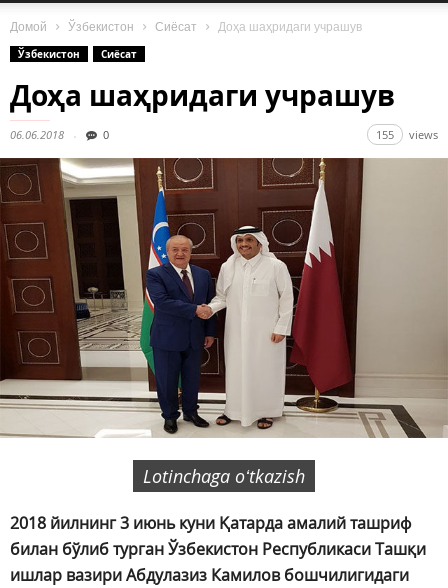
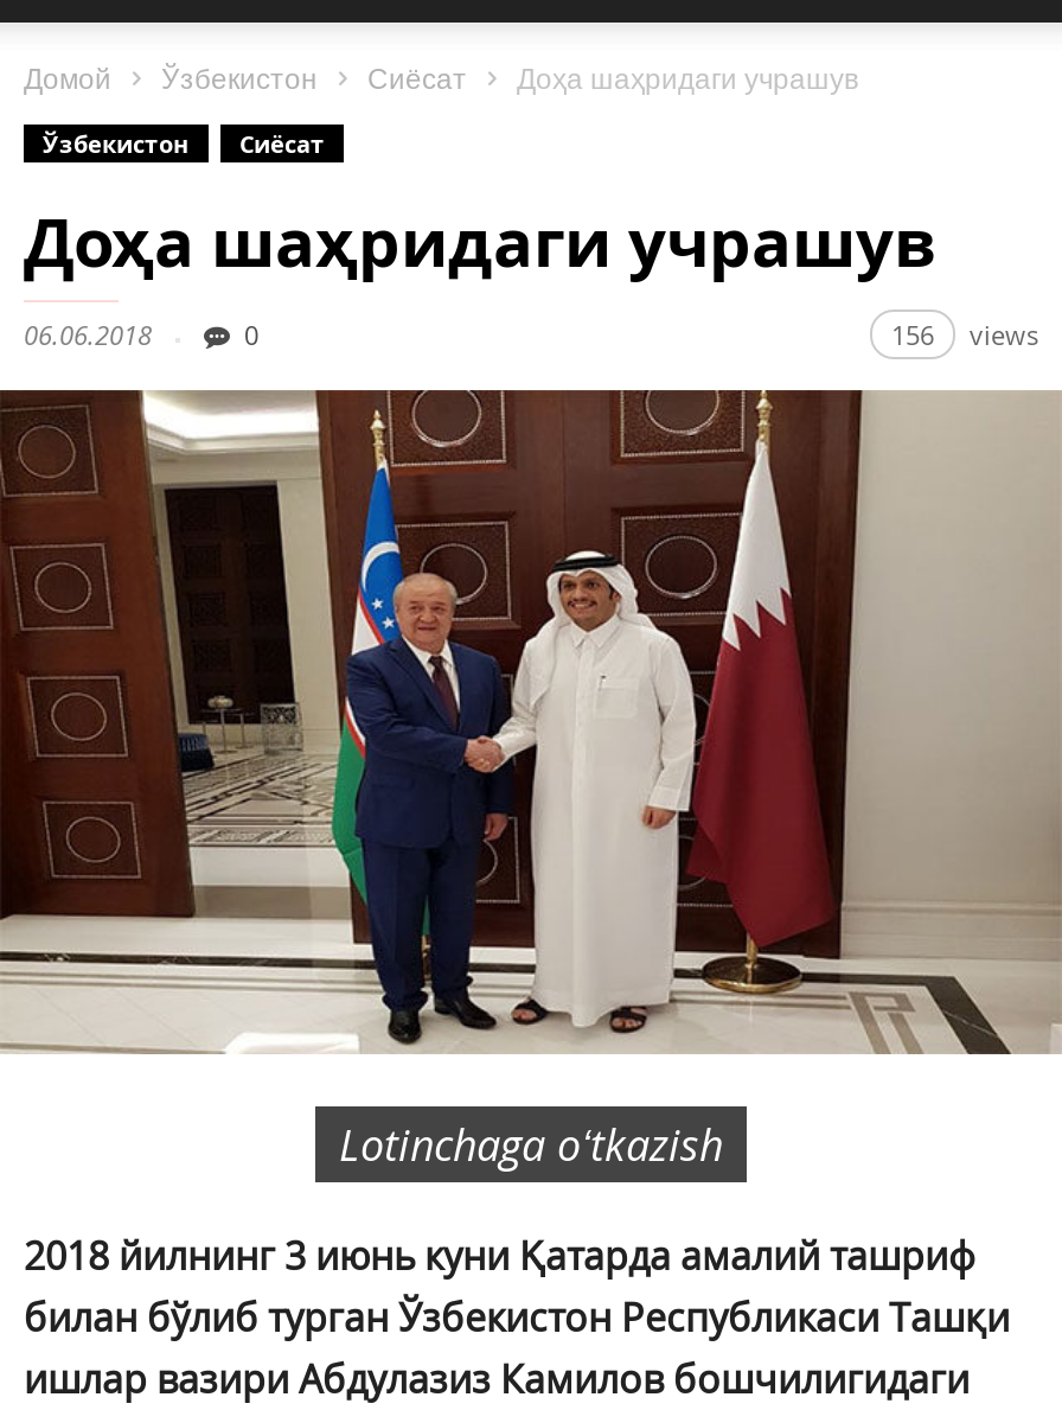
- 155 views
+ 156 views
